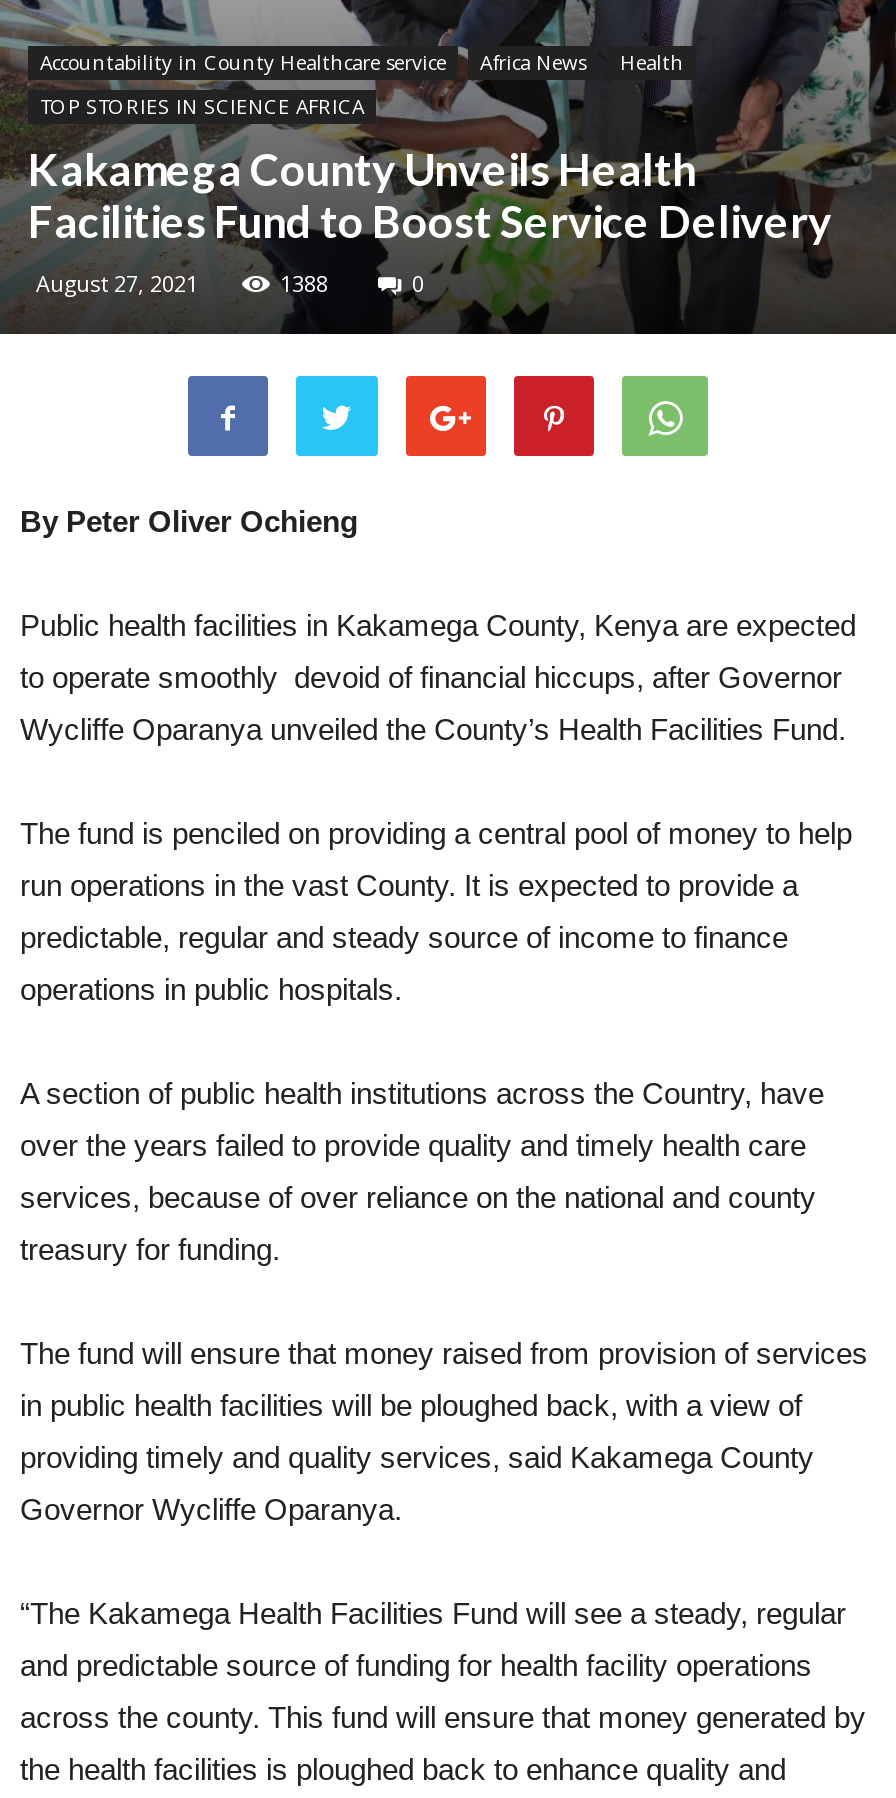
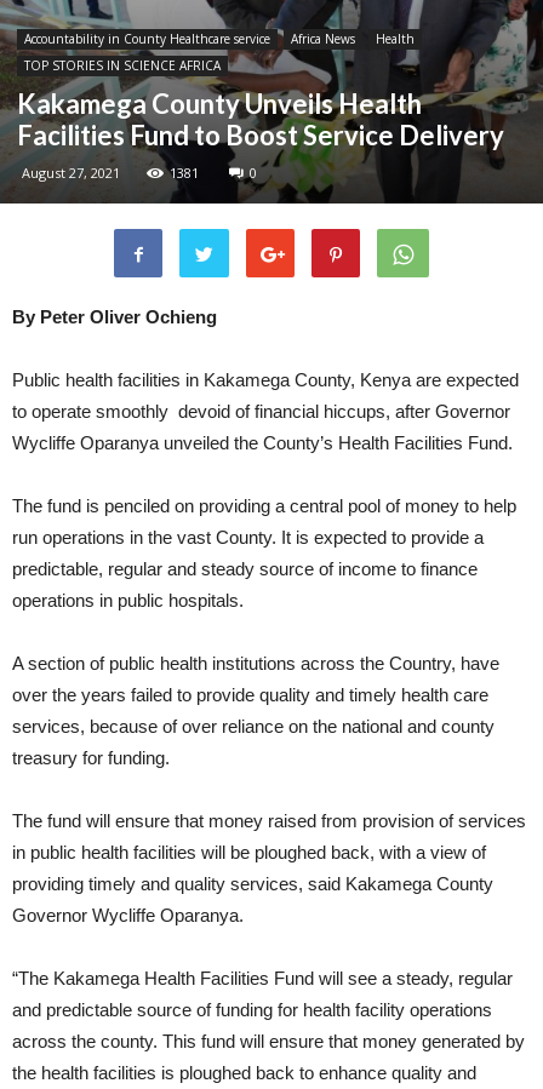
- 1388
+ 1381
